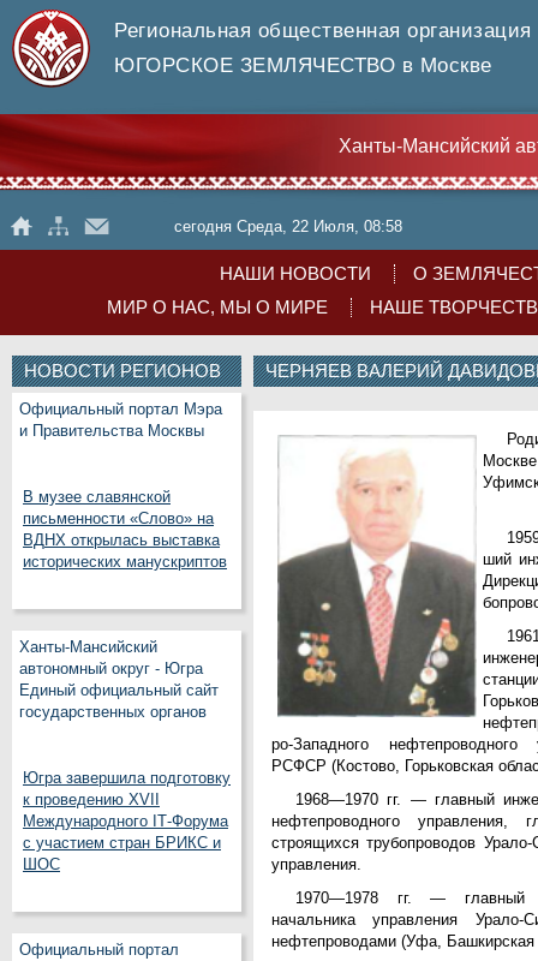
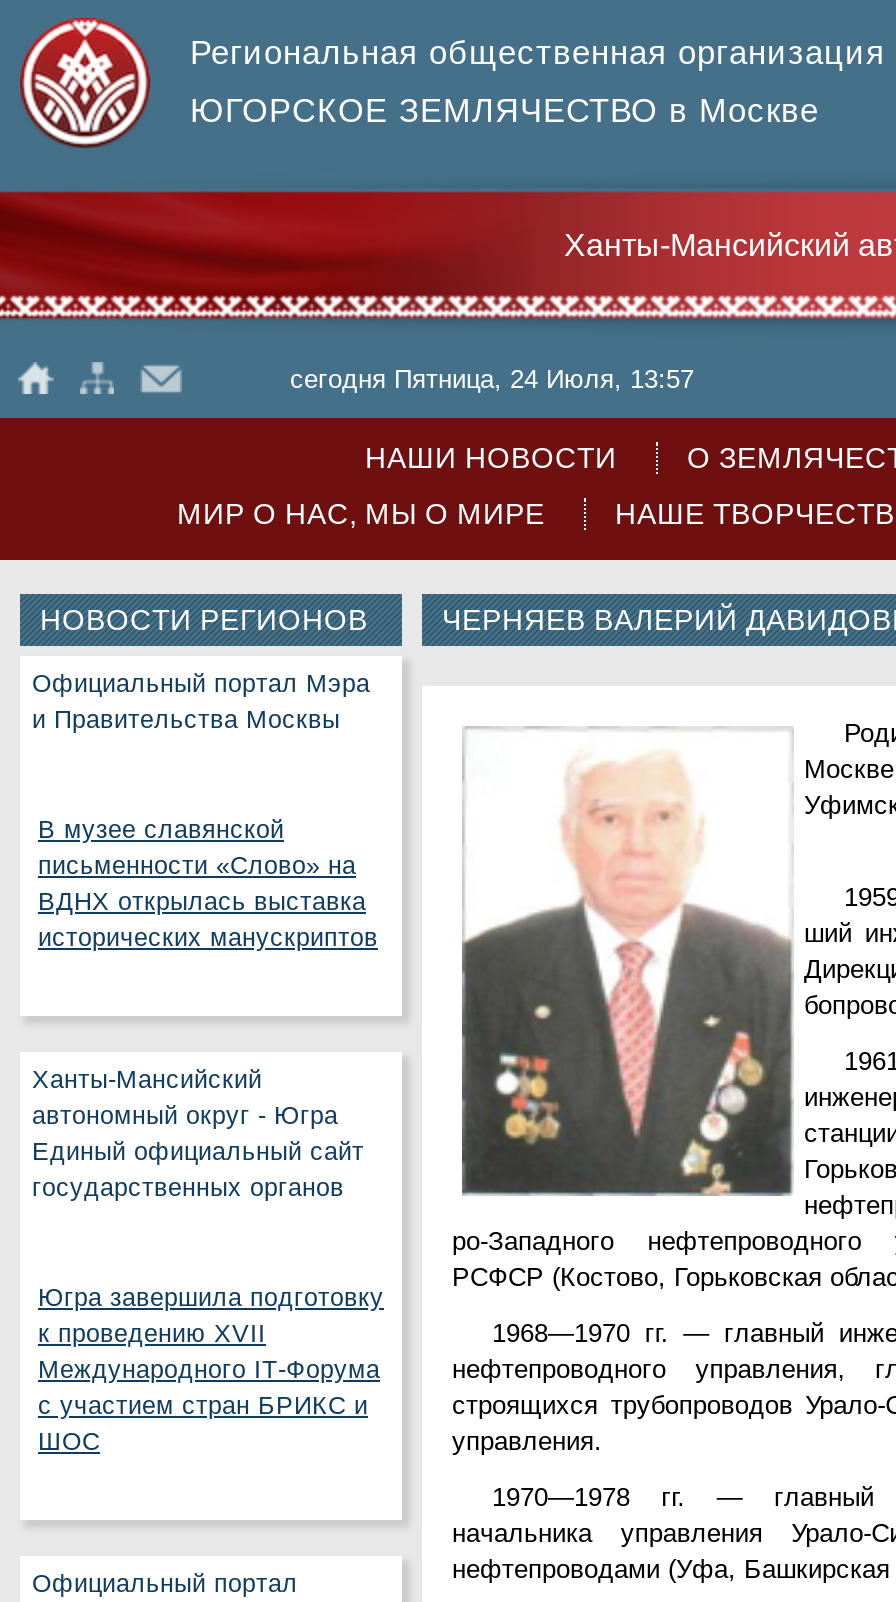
- сегодня Среда, 22 Июля, 08:58
+ сегодня Пятница, 24 Июля, 13:57
